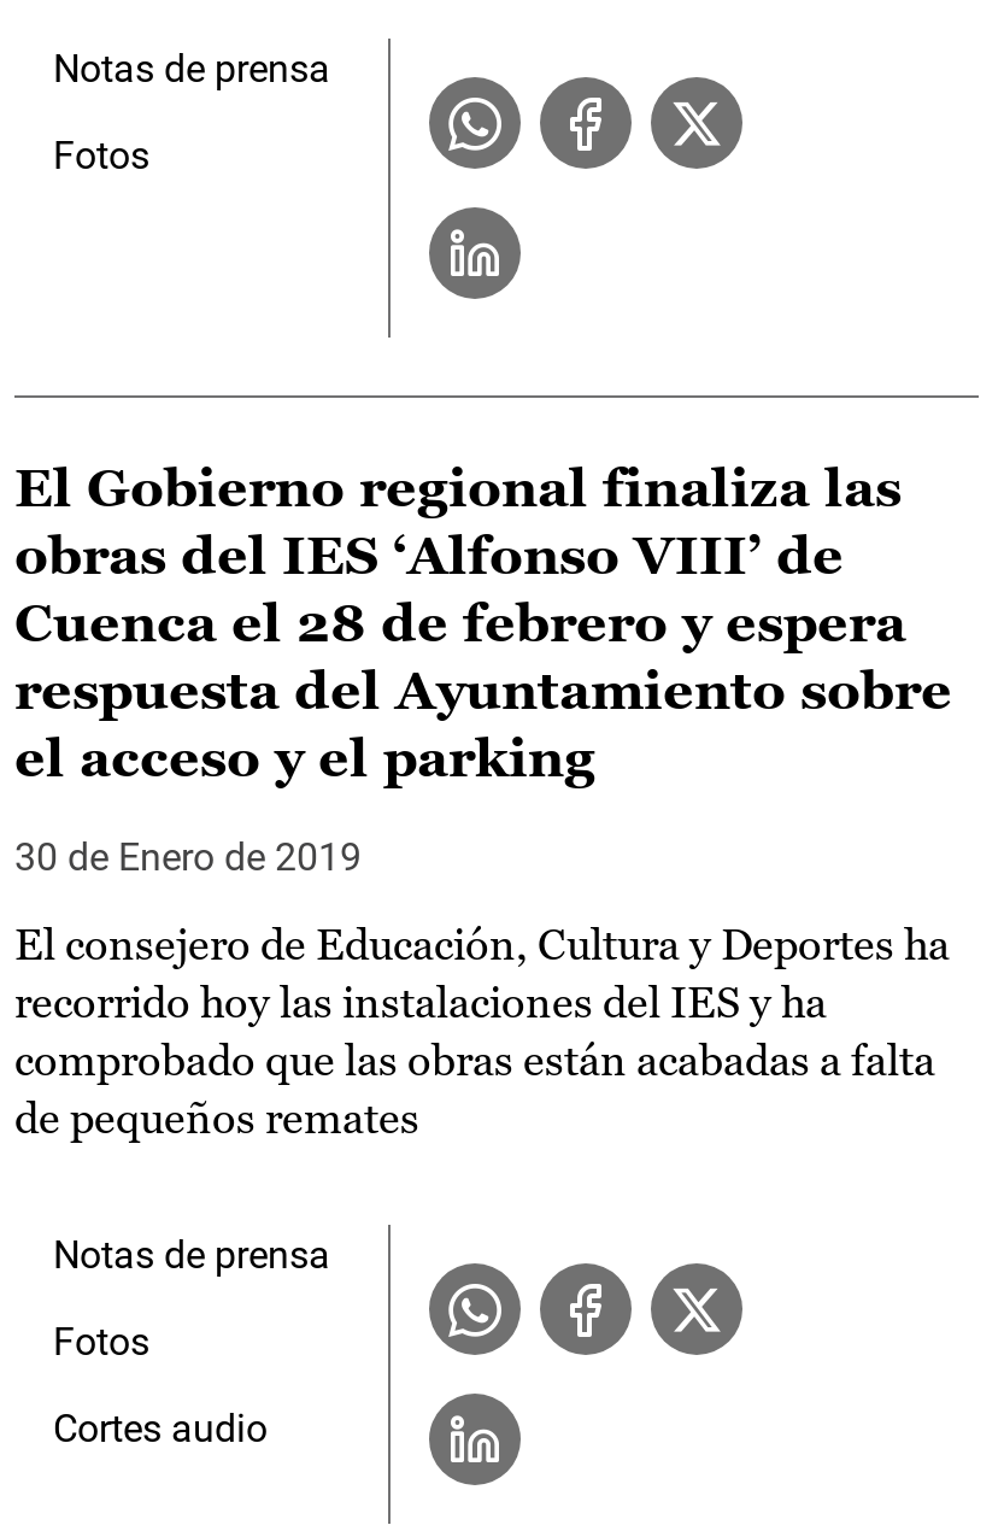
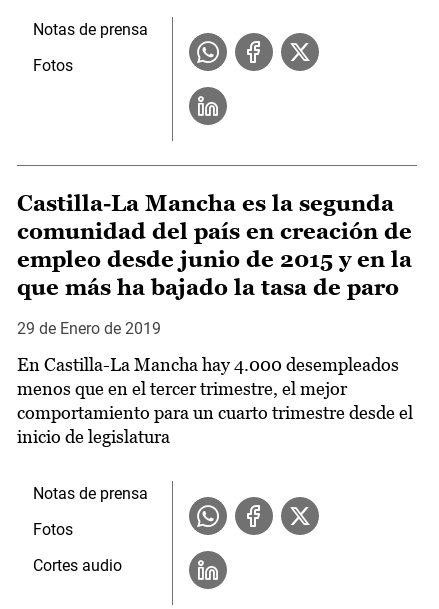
- El Gobierno regional finaliza las
- obras del IES ‘Alfonso VIII’ de
- Cuenca el 28 de febrero y espera
- respuesta del Ayuntamiento sobre
- el acceso y el parking
+ Castilla-La Mancha es la segunda
+ comunidad del país en creación de
+ empleo desde junio de 2015 y en la
+ que más ha bajado la tasa de paro

- 30 de Enero de 2019
+ 29 de Enero de 2019

- El consejero de Educación, Cultura y Deportes ha
- recorrido hoy las instalaciones del IES y ha
- comprobado que las obras están acabadas a falta
- de pequeños remates
+ En Castilla-La Mancha hay 4.000 desempleados
+ menos que en el tercer trimestre, el mejor
+ comportamiento para un cuarto trimestre desde el
+ inicio de legislatura
